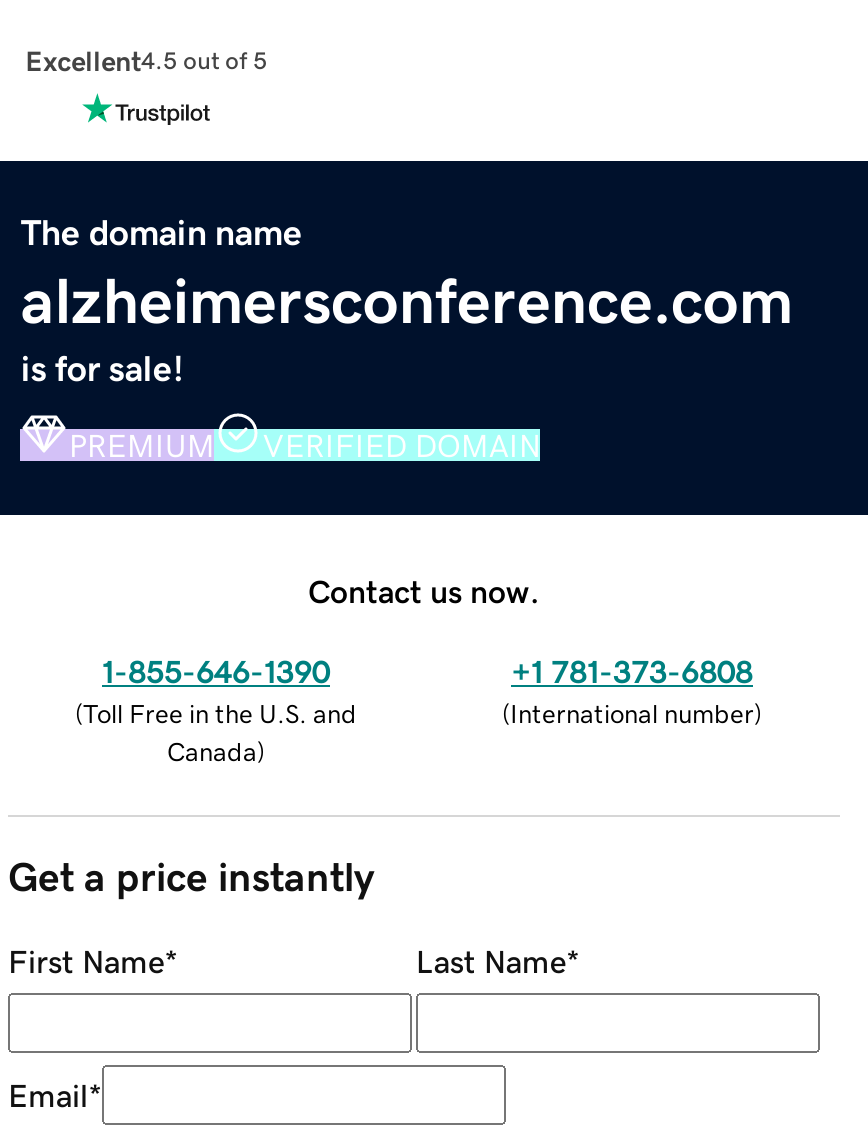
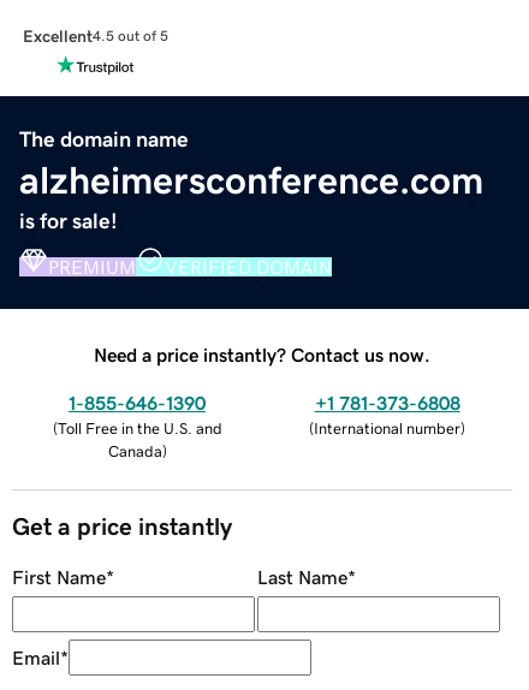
- Contact us now.
+ Need a price instantly? Contact us now.
